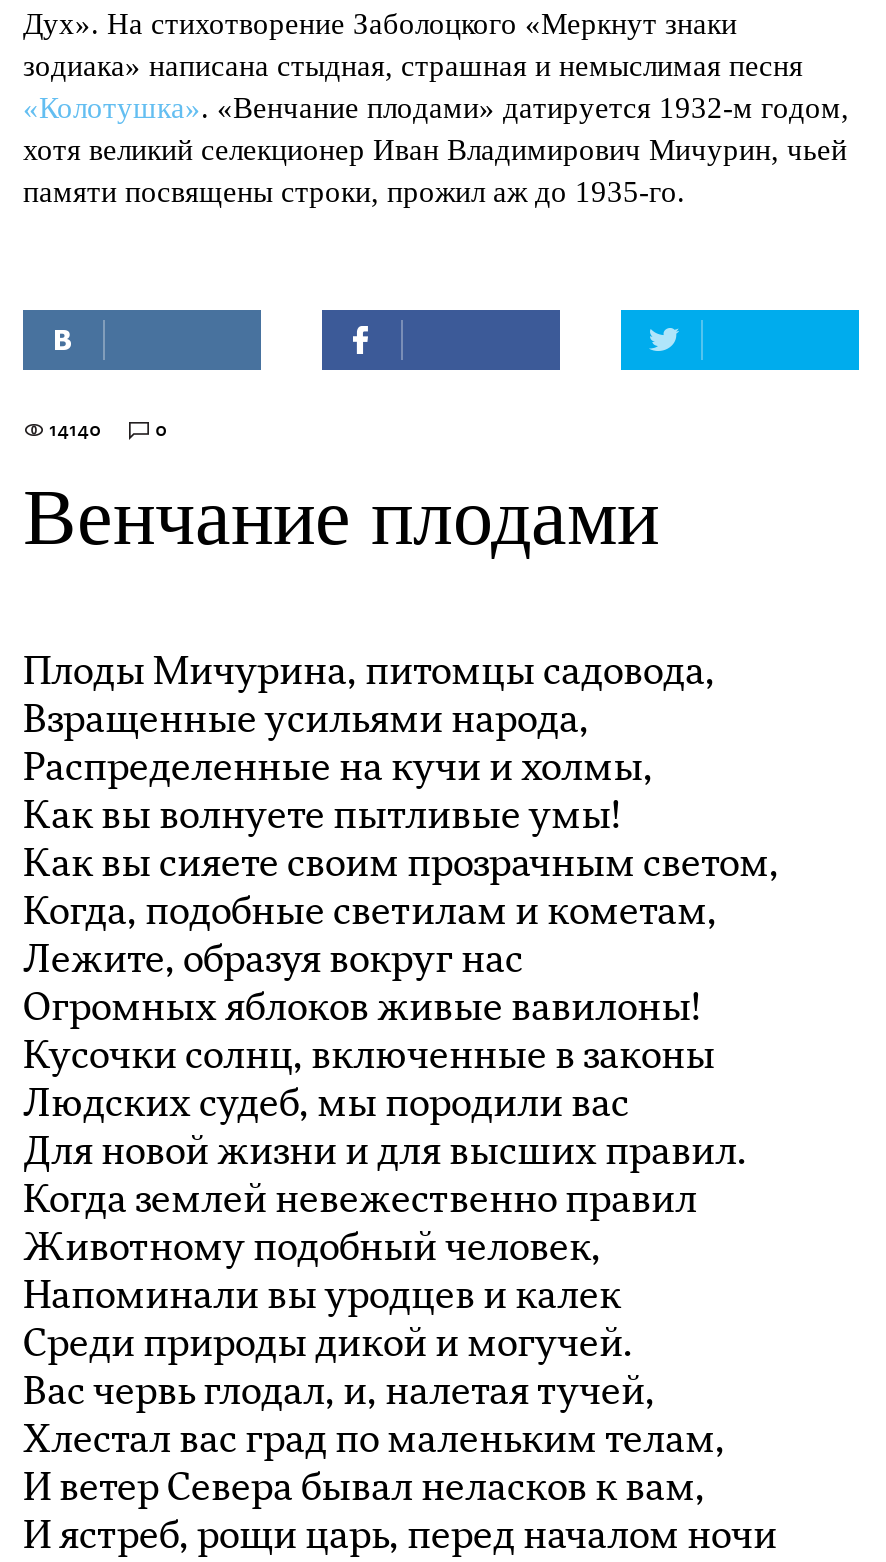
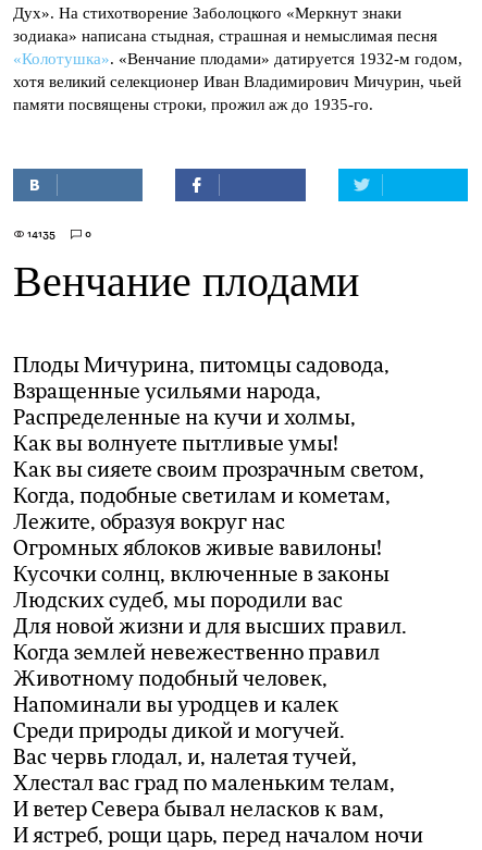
- 14140
+ 14135
